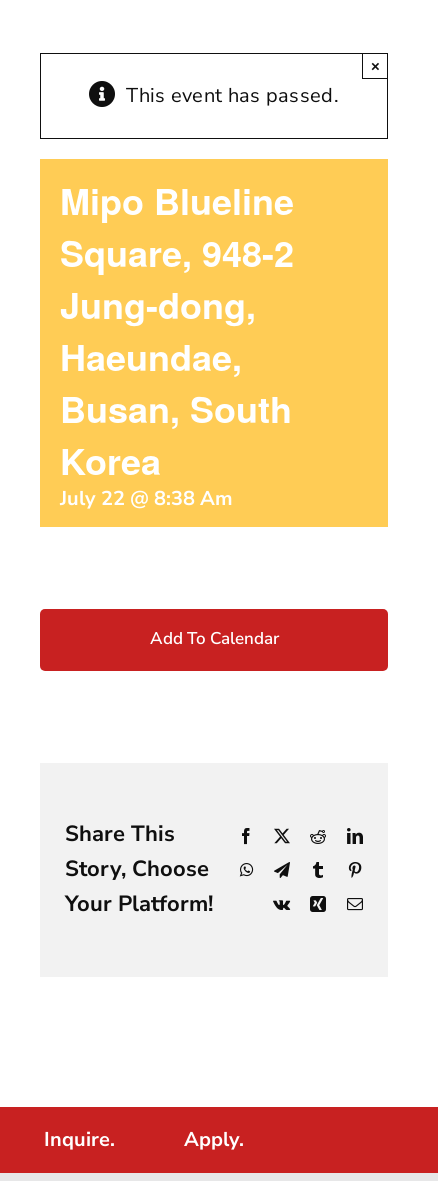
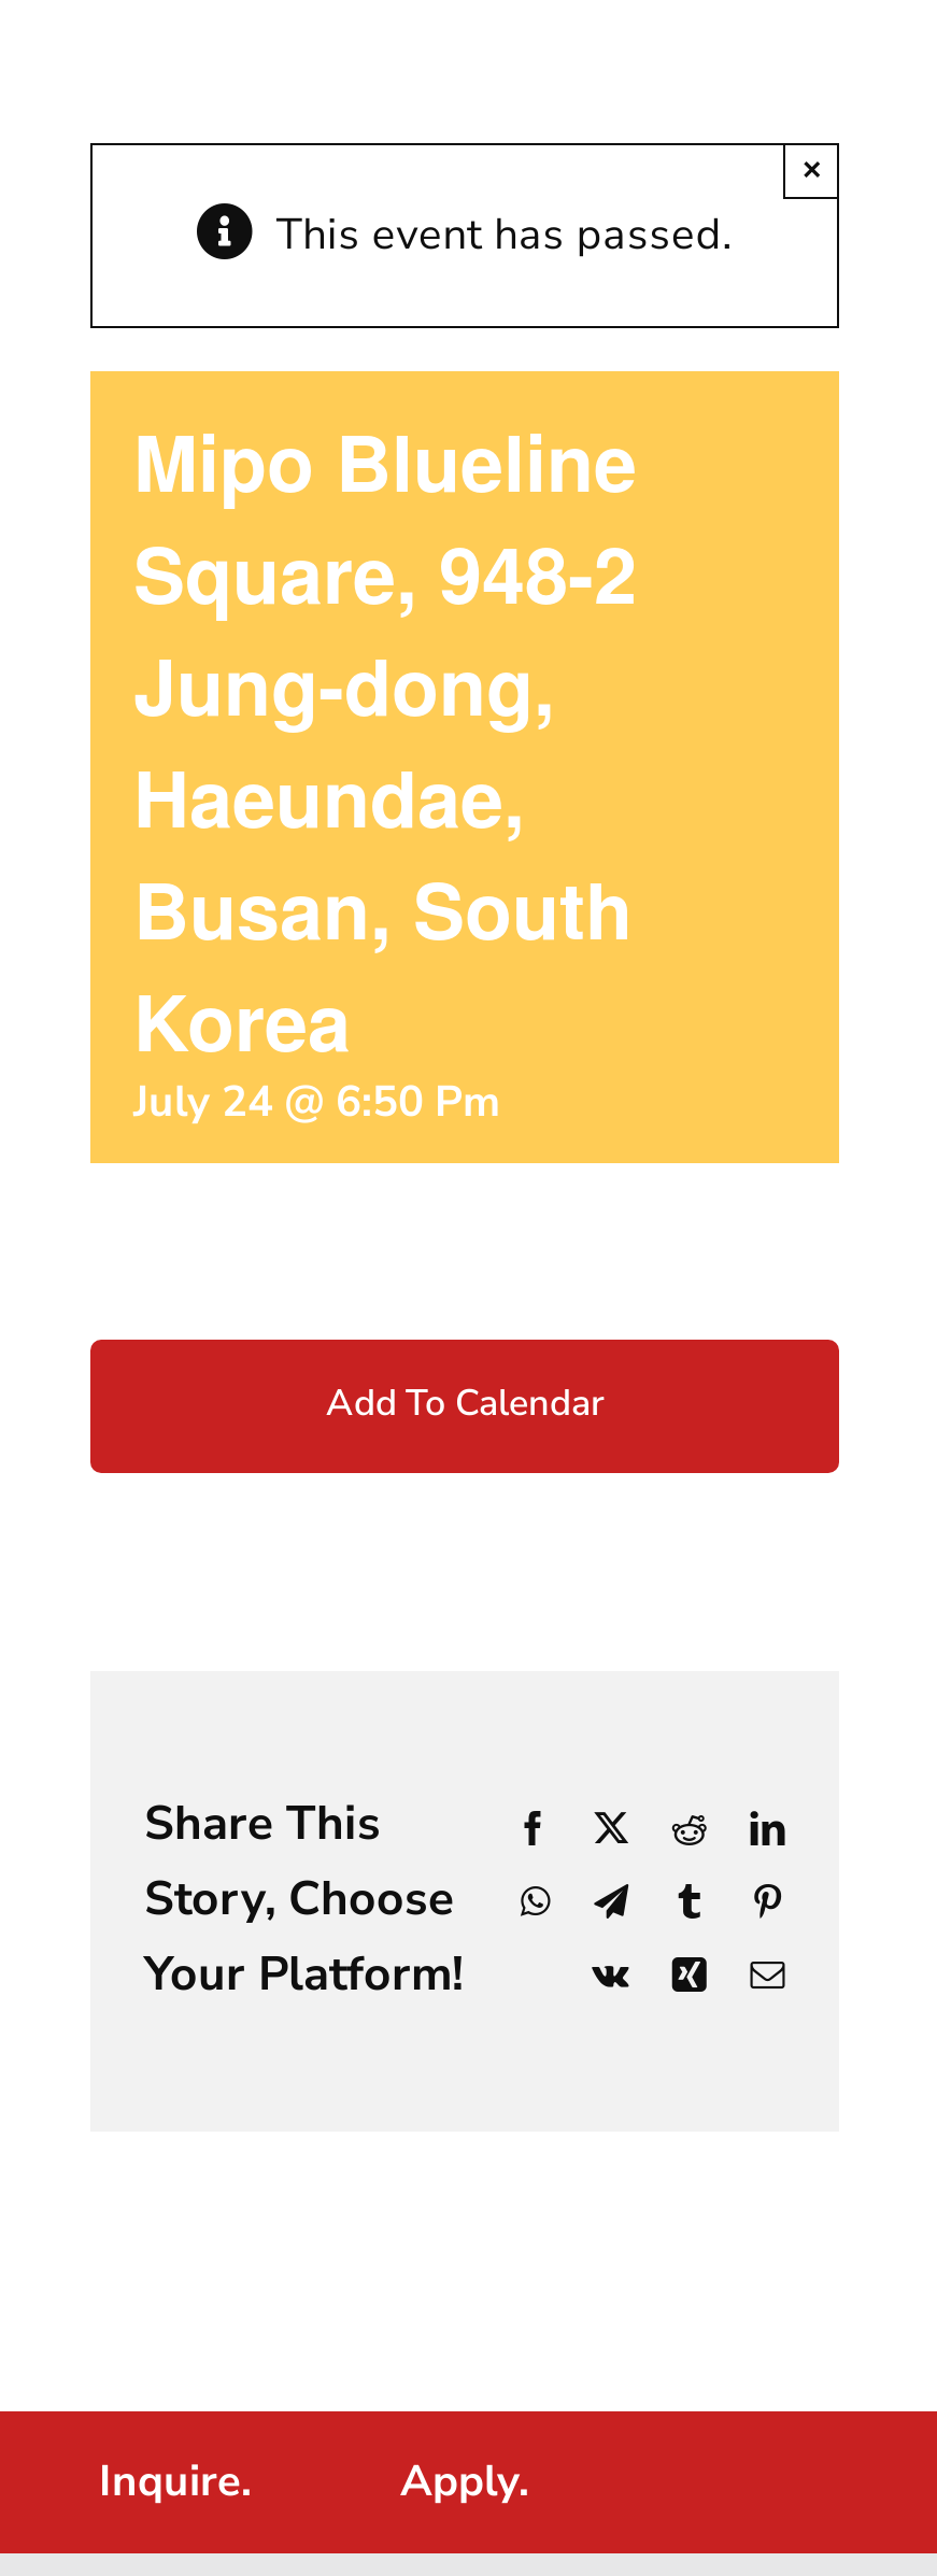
- July 22 @ 8:38 Am
+ July 24 @ 6:50 Pm
